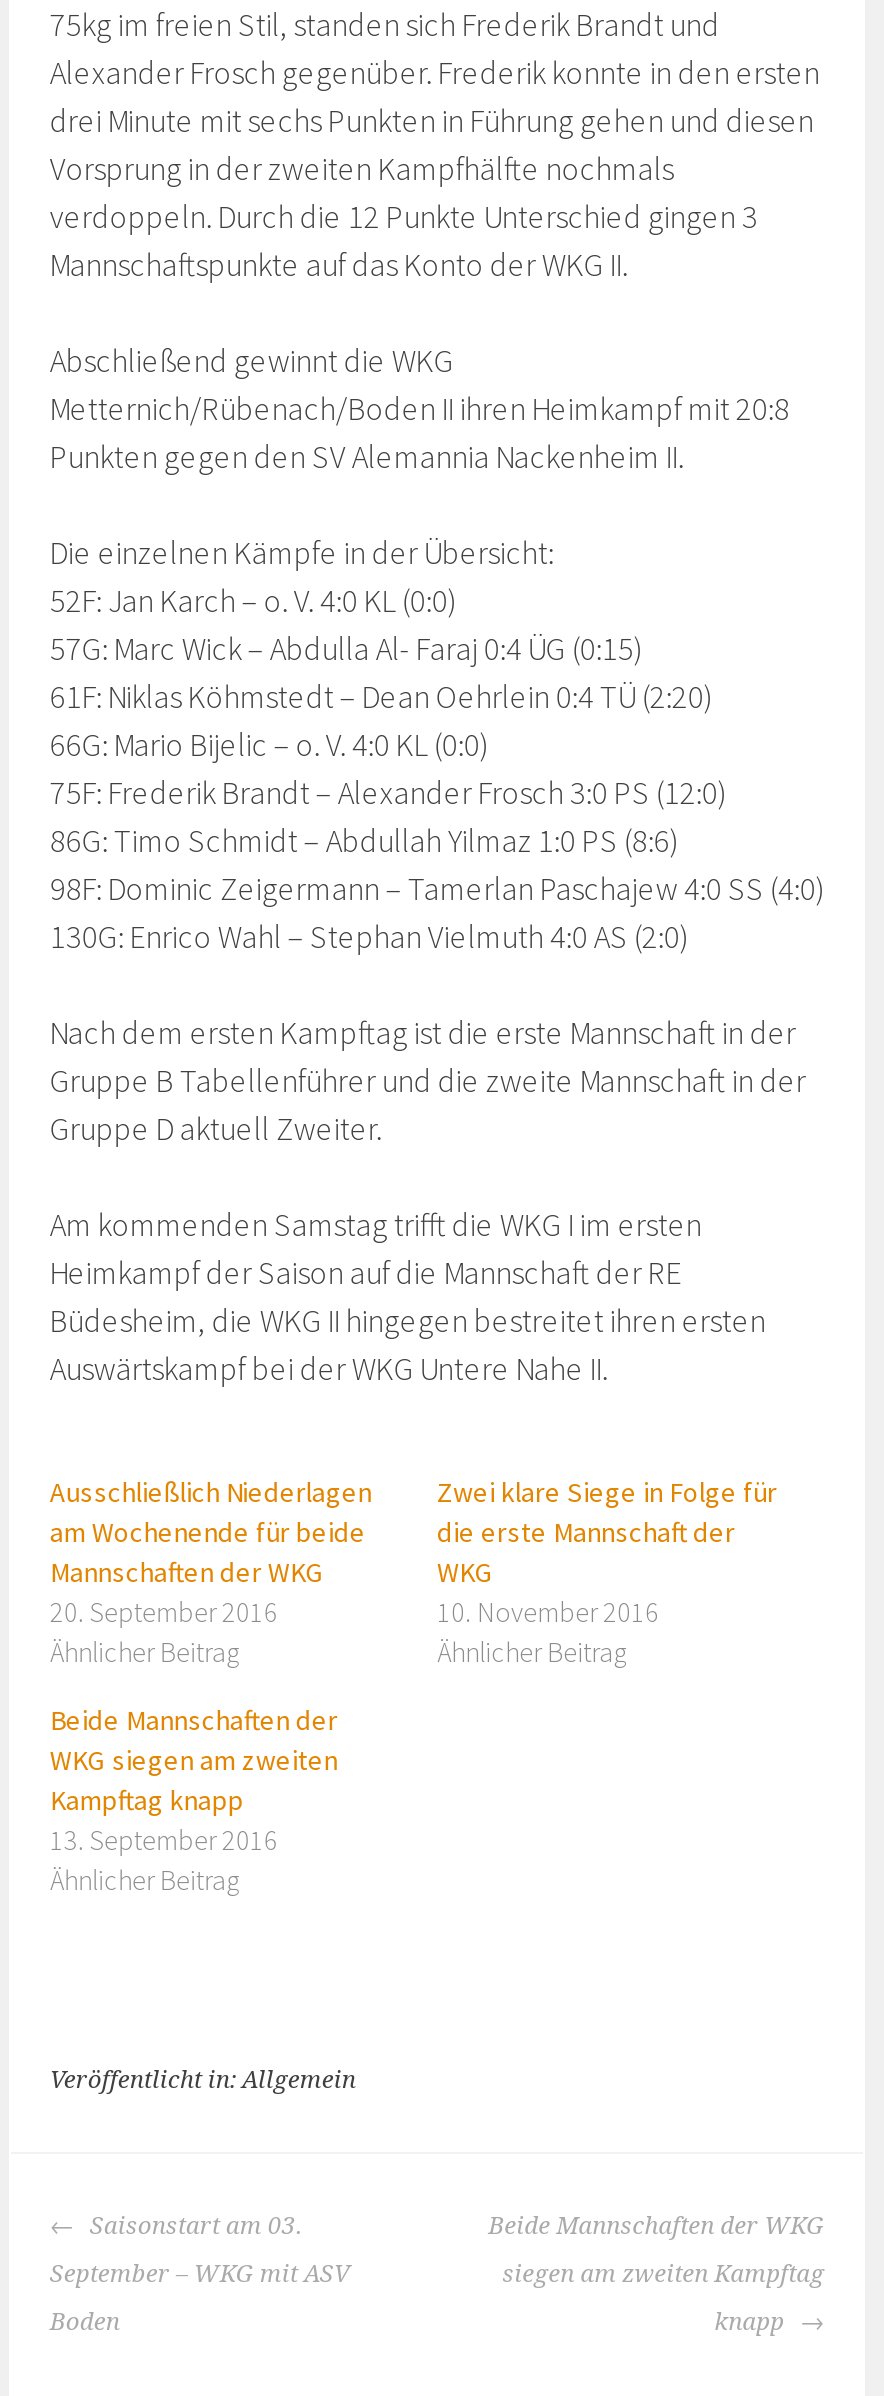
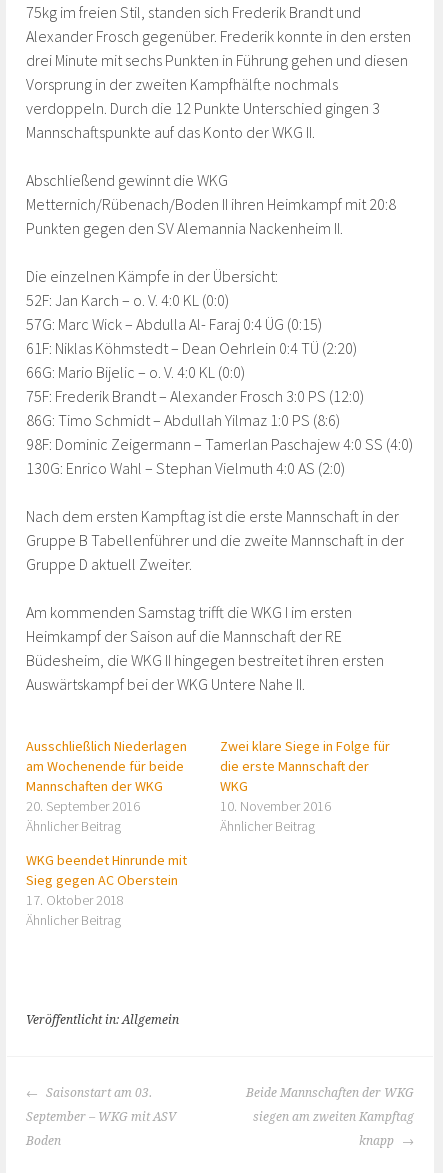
- Beide Mannschaften der
- WKG siegen am zweiten
- Kampftag knapp
- 13. September 2016
+ WKG beendet Hinrunde mit
+ Sieg gegen AC Oberstein
+ 17. Oktober 2018
